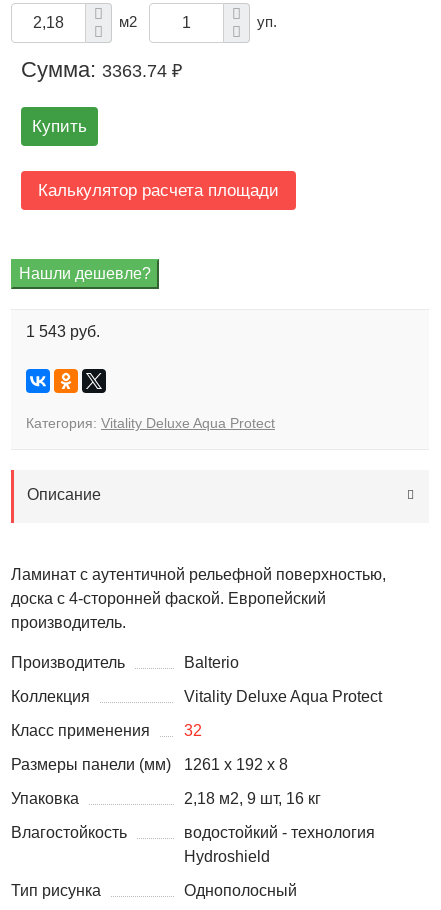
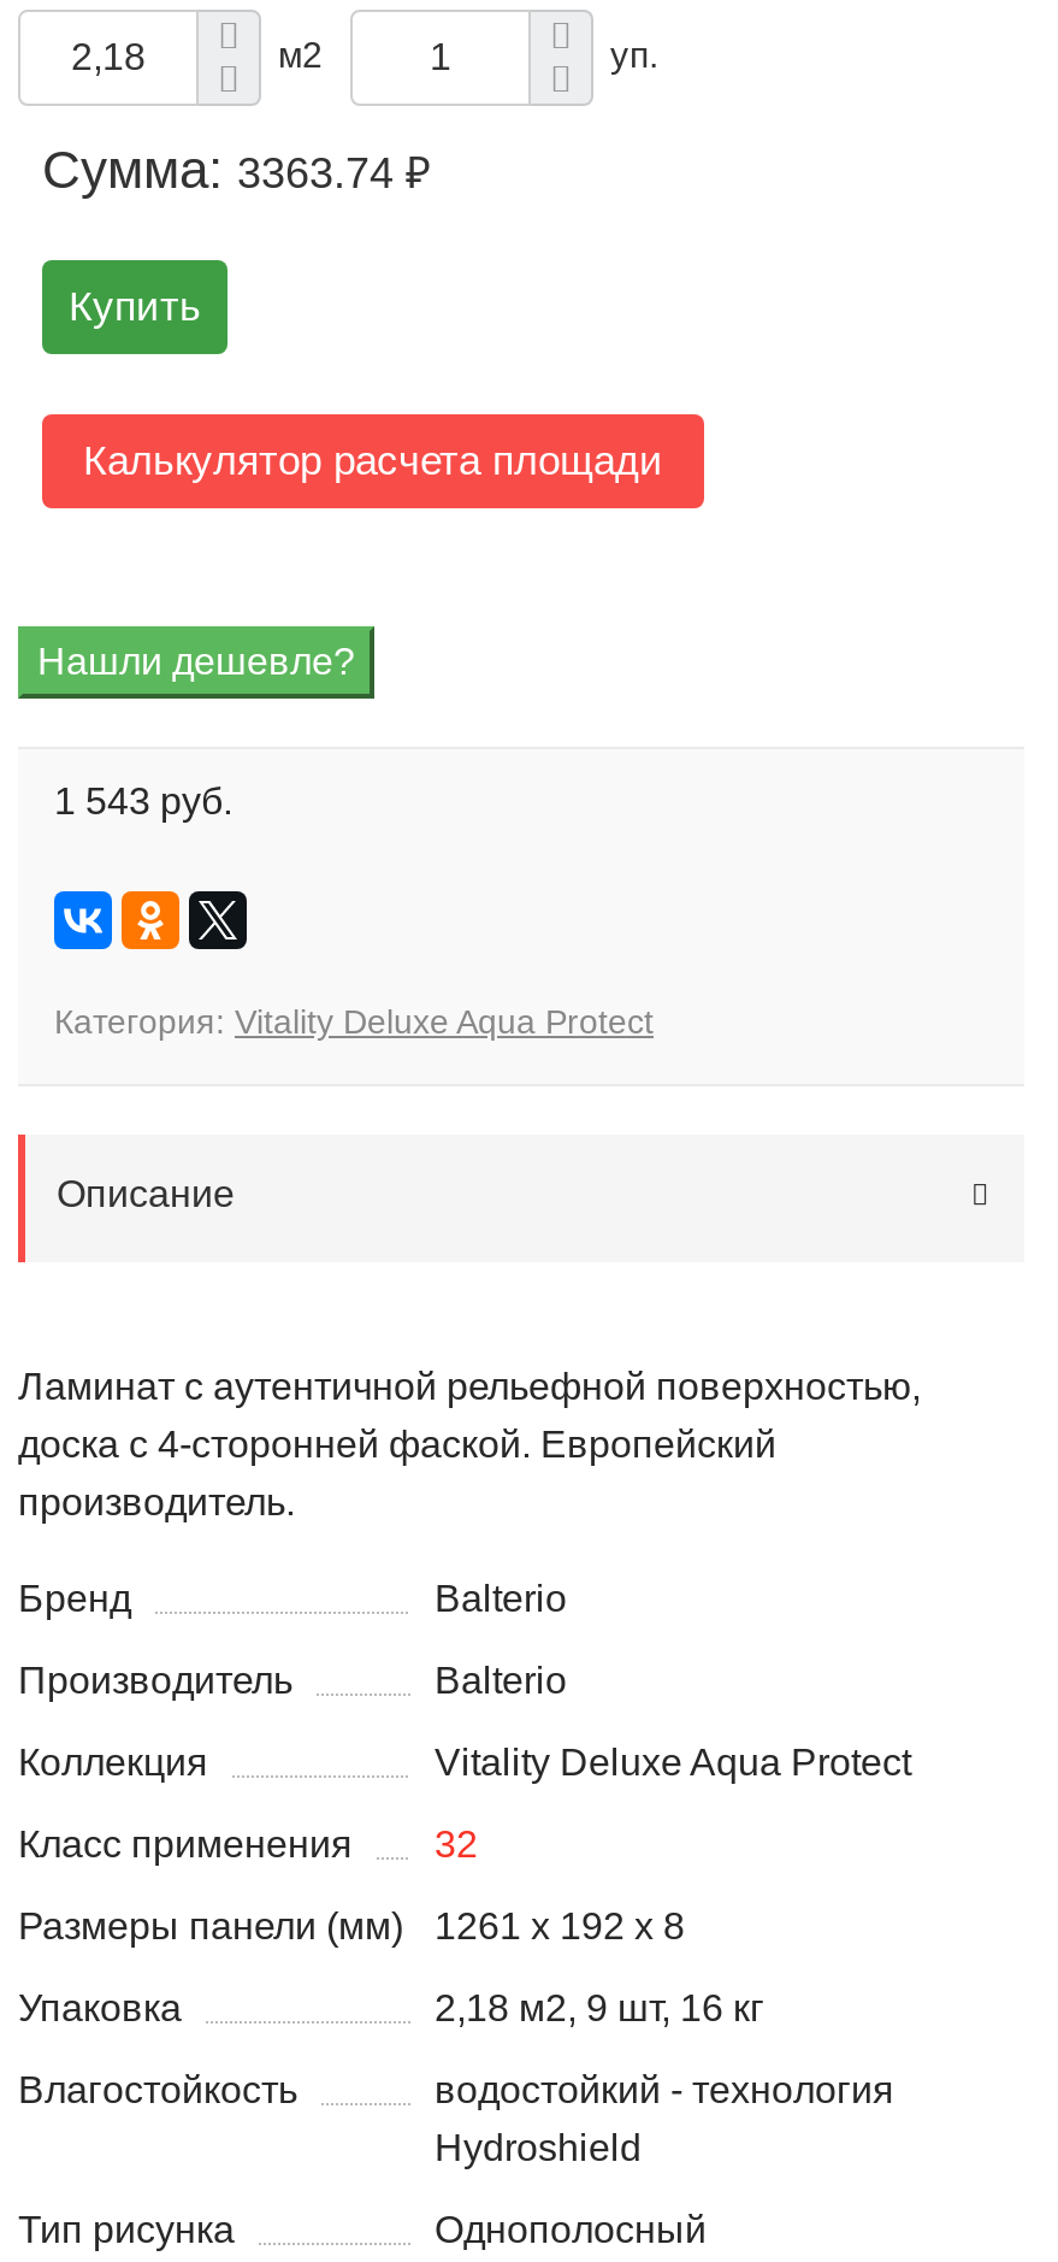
+ Бренд
+ Balterio
